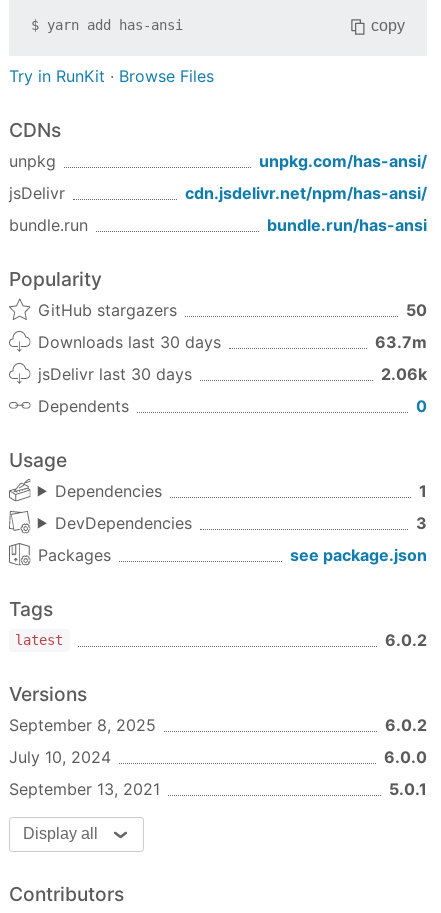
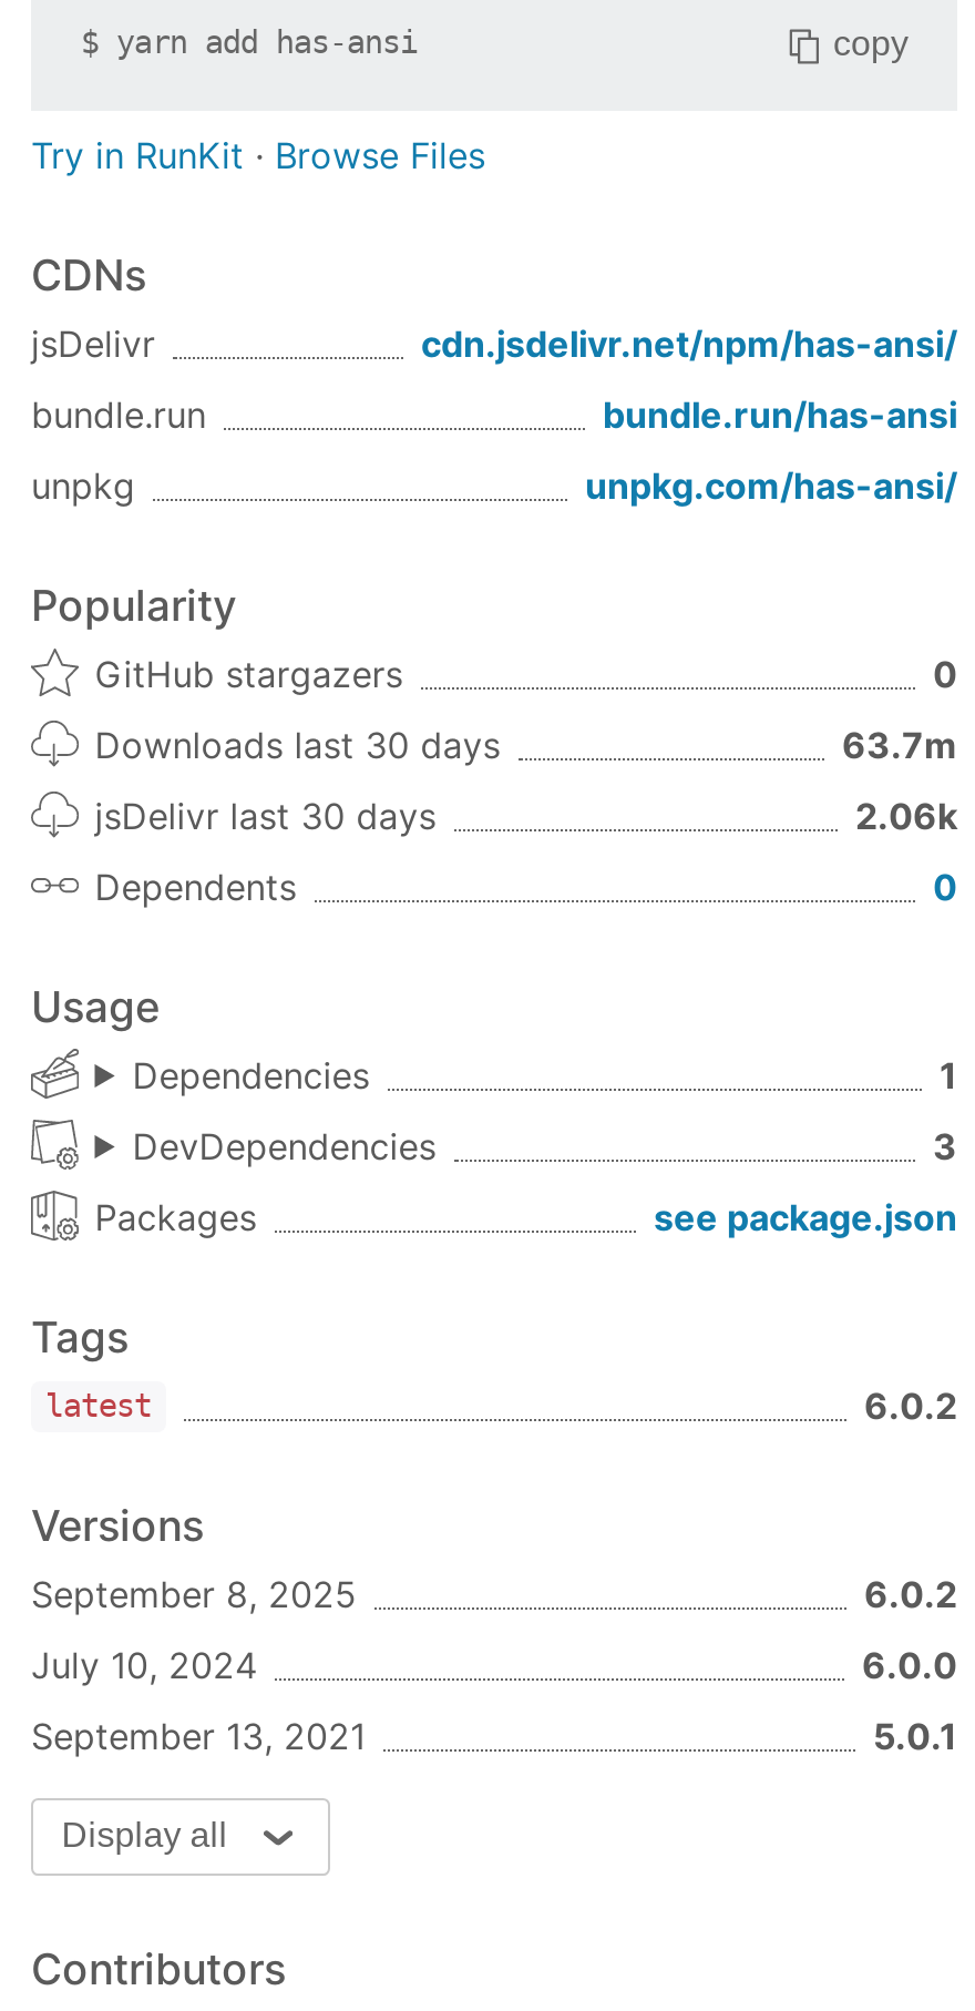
moved down: unpkg | unpkg.com/has-ansi/

moved up: jsDelivr | cdn.jsdelivr.net/npm/has-ansi/ | bundle.run | bundle.run/has-ansi

- 50
+ 0
